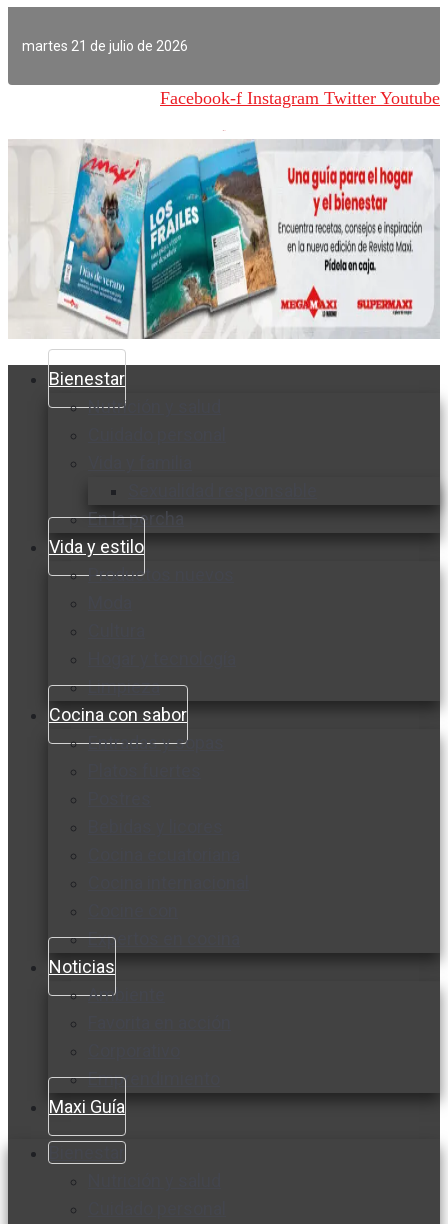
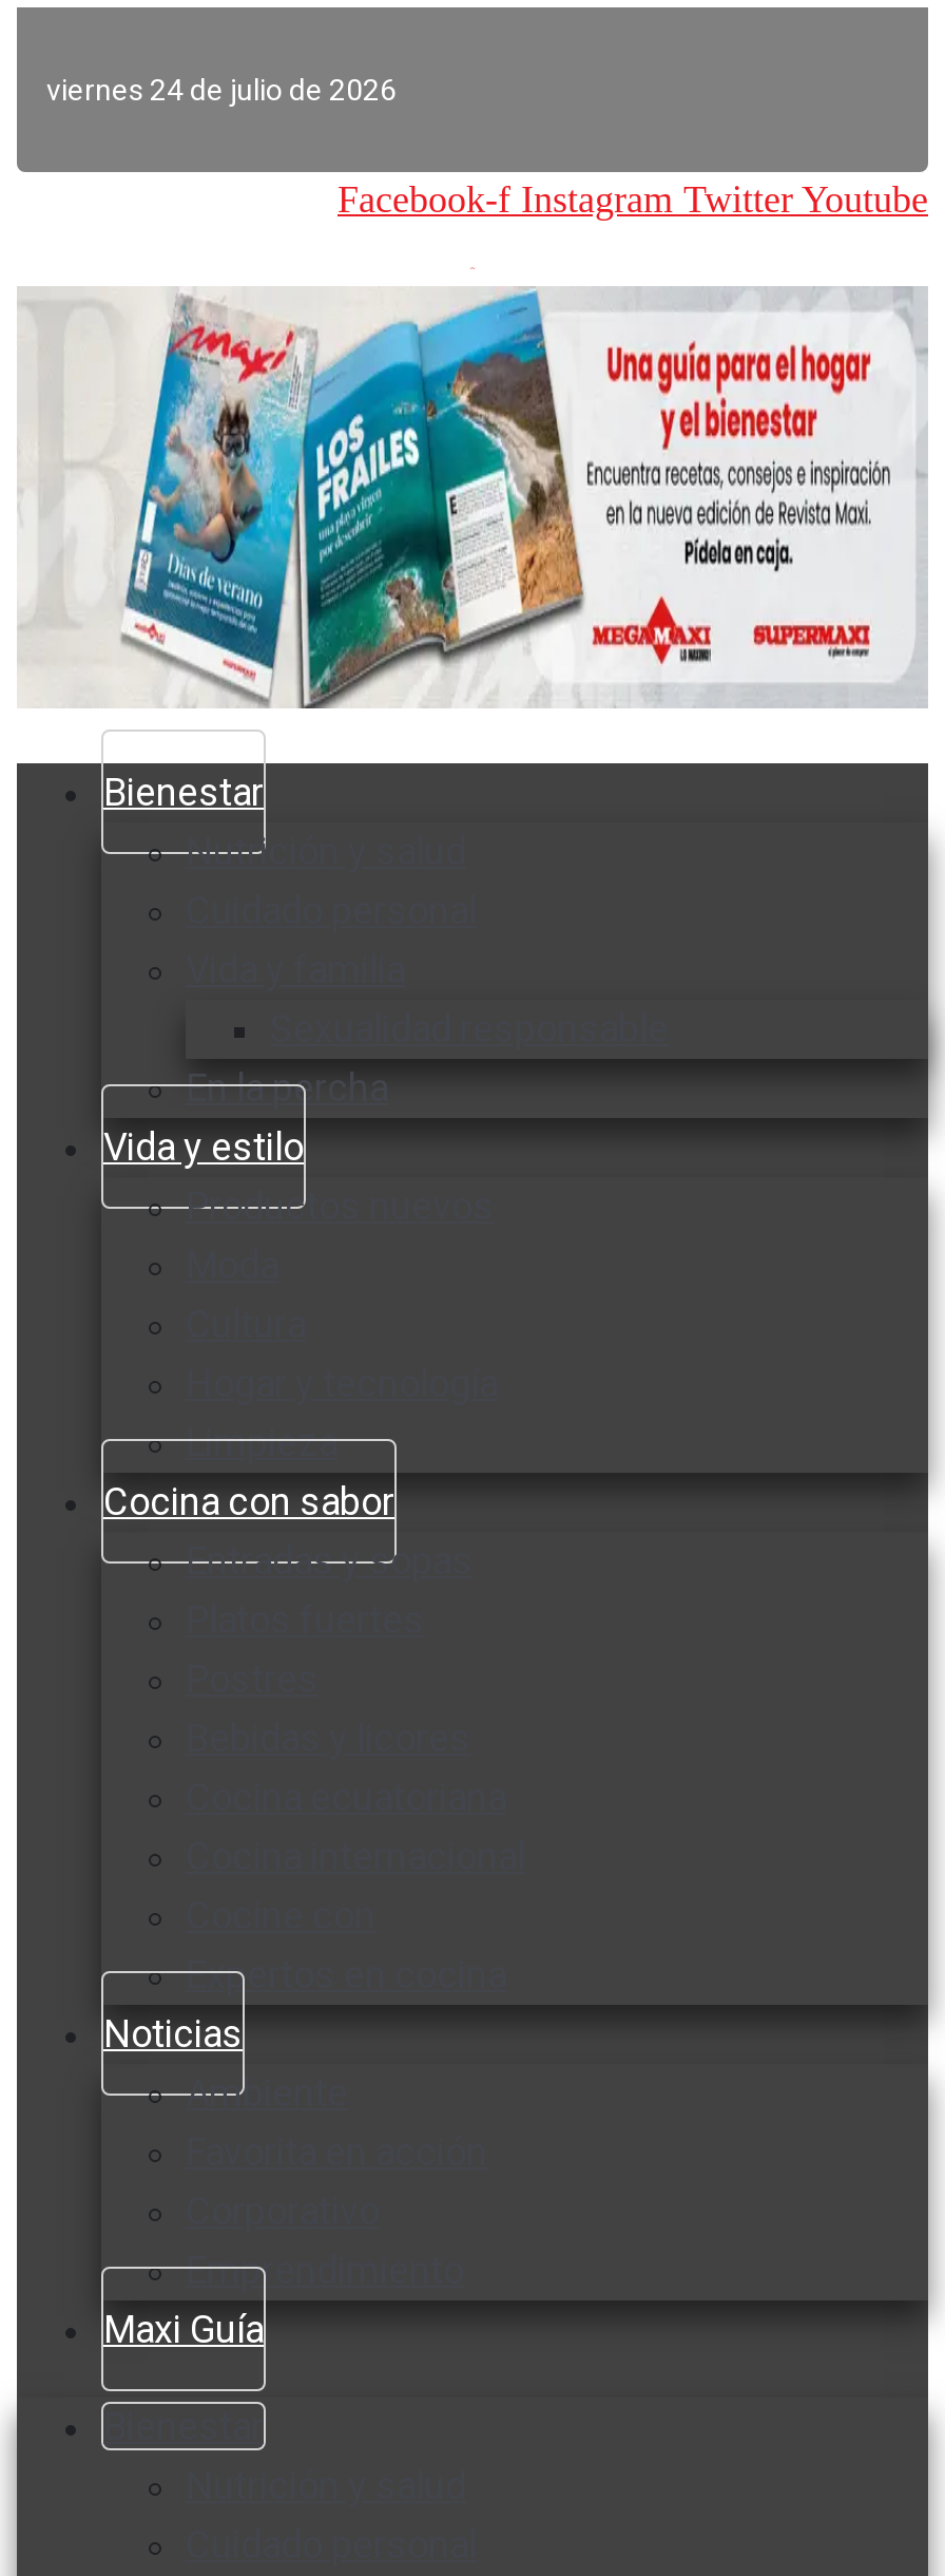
- martes 21 de julio de 2026
+ viernes 24 de julio de 2026
